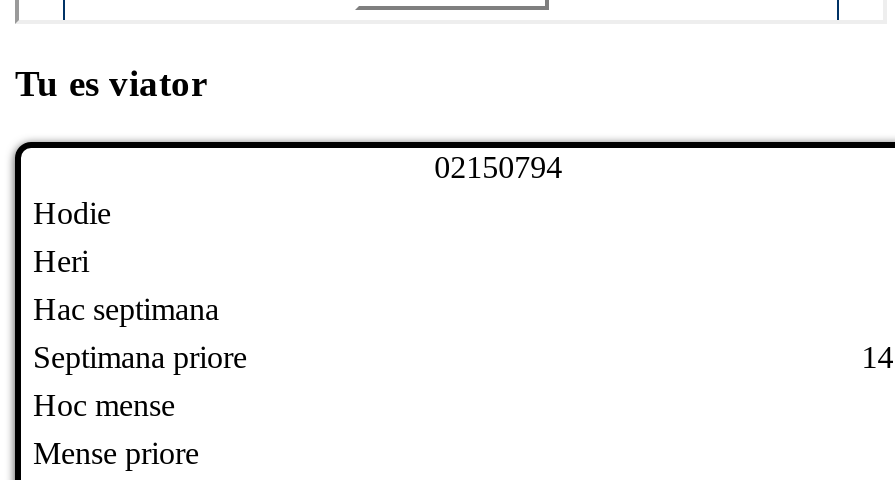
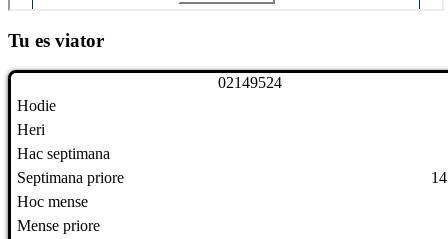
- 021 50794
+ 021 49524
